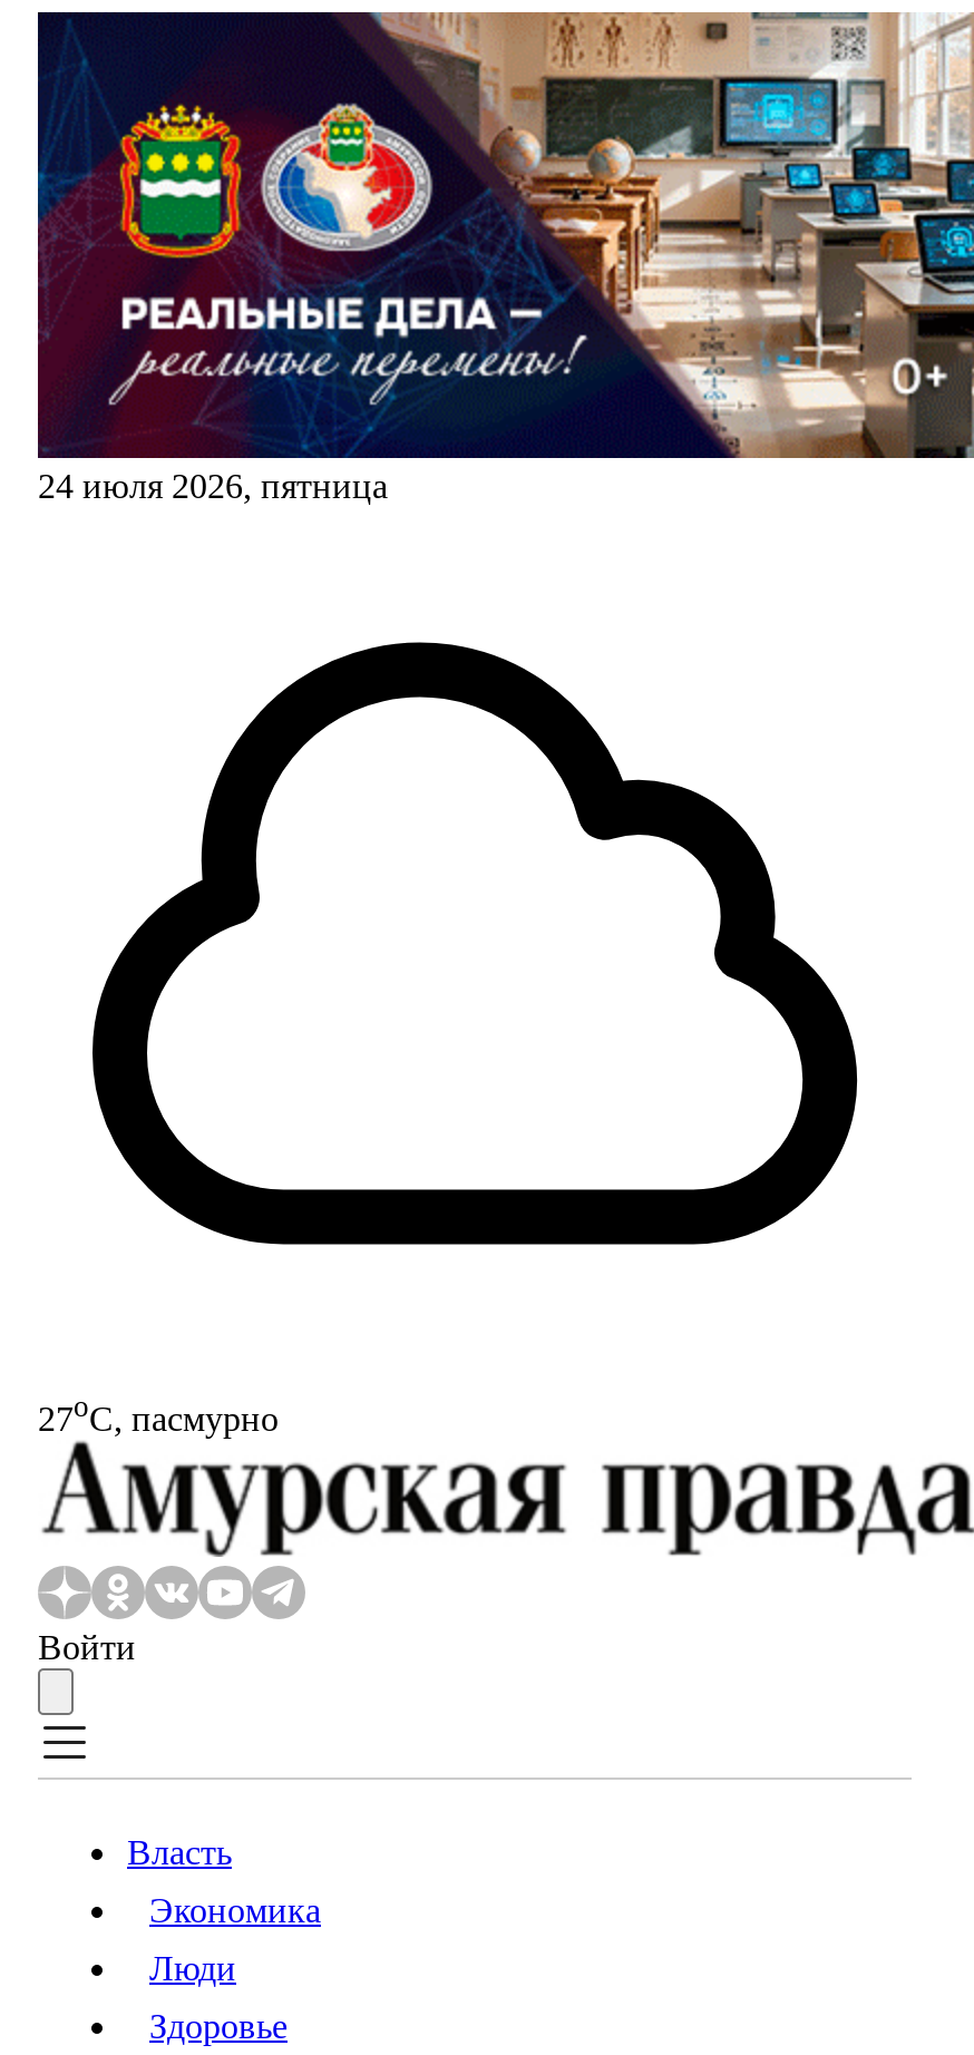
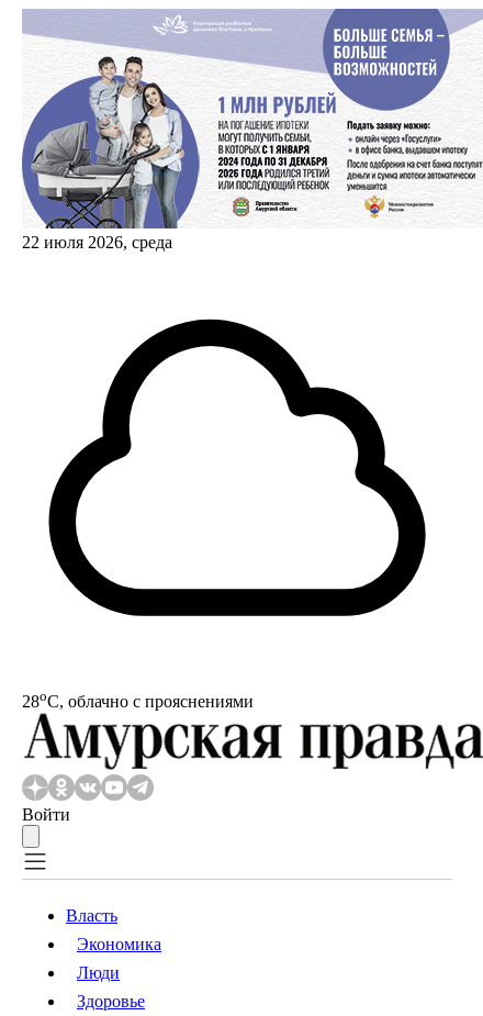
- [image]
- 24 июля 2026, пятница
+ [image]
+ 22 июля 2026, среда

- 27oС, пасмурно
+ 28oС, облачно с прояснениями
